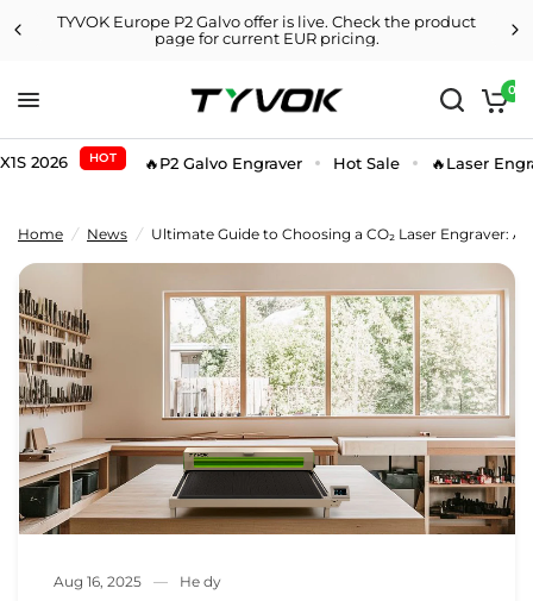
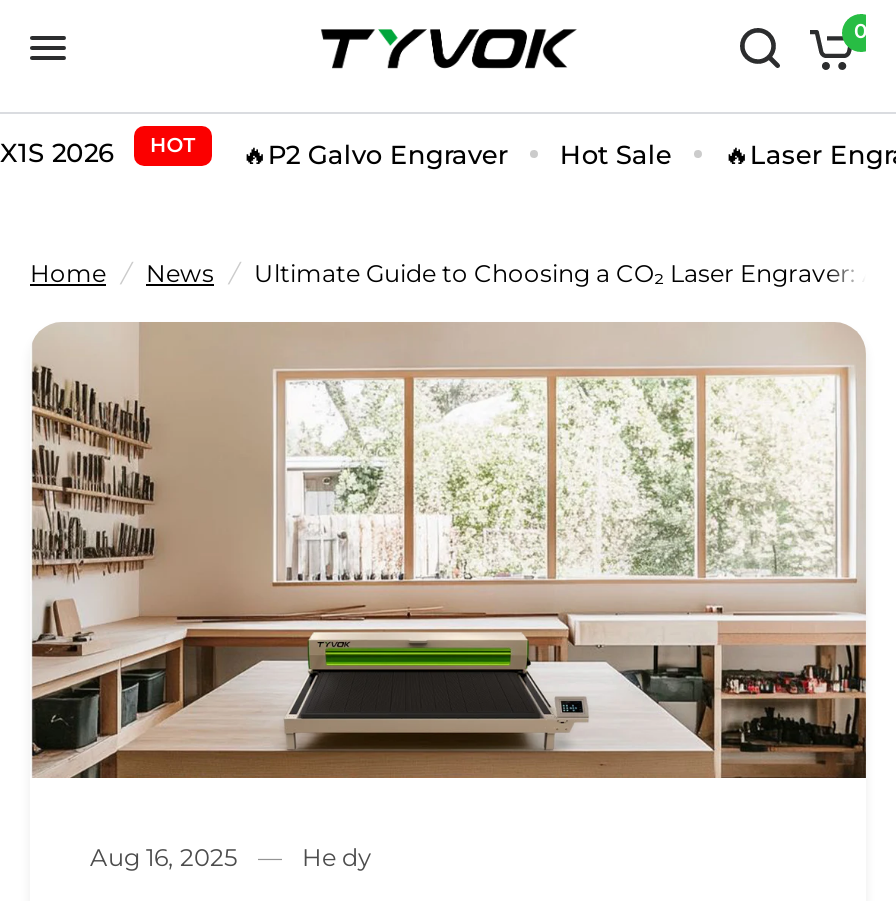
- TYVOK Europe P2 Galvo offer is live. Check the product
- page for current EUR pricing.
